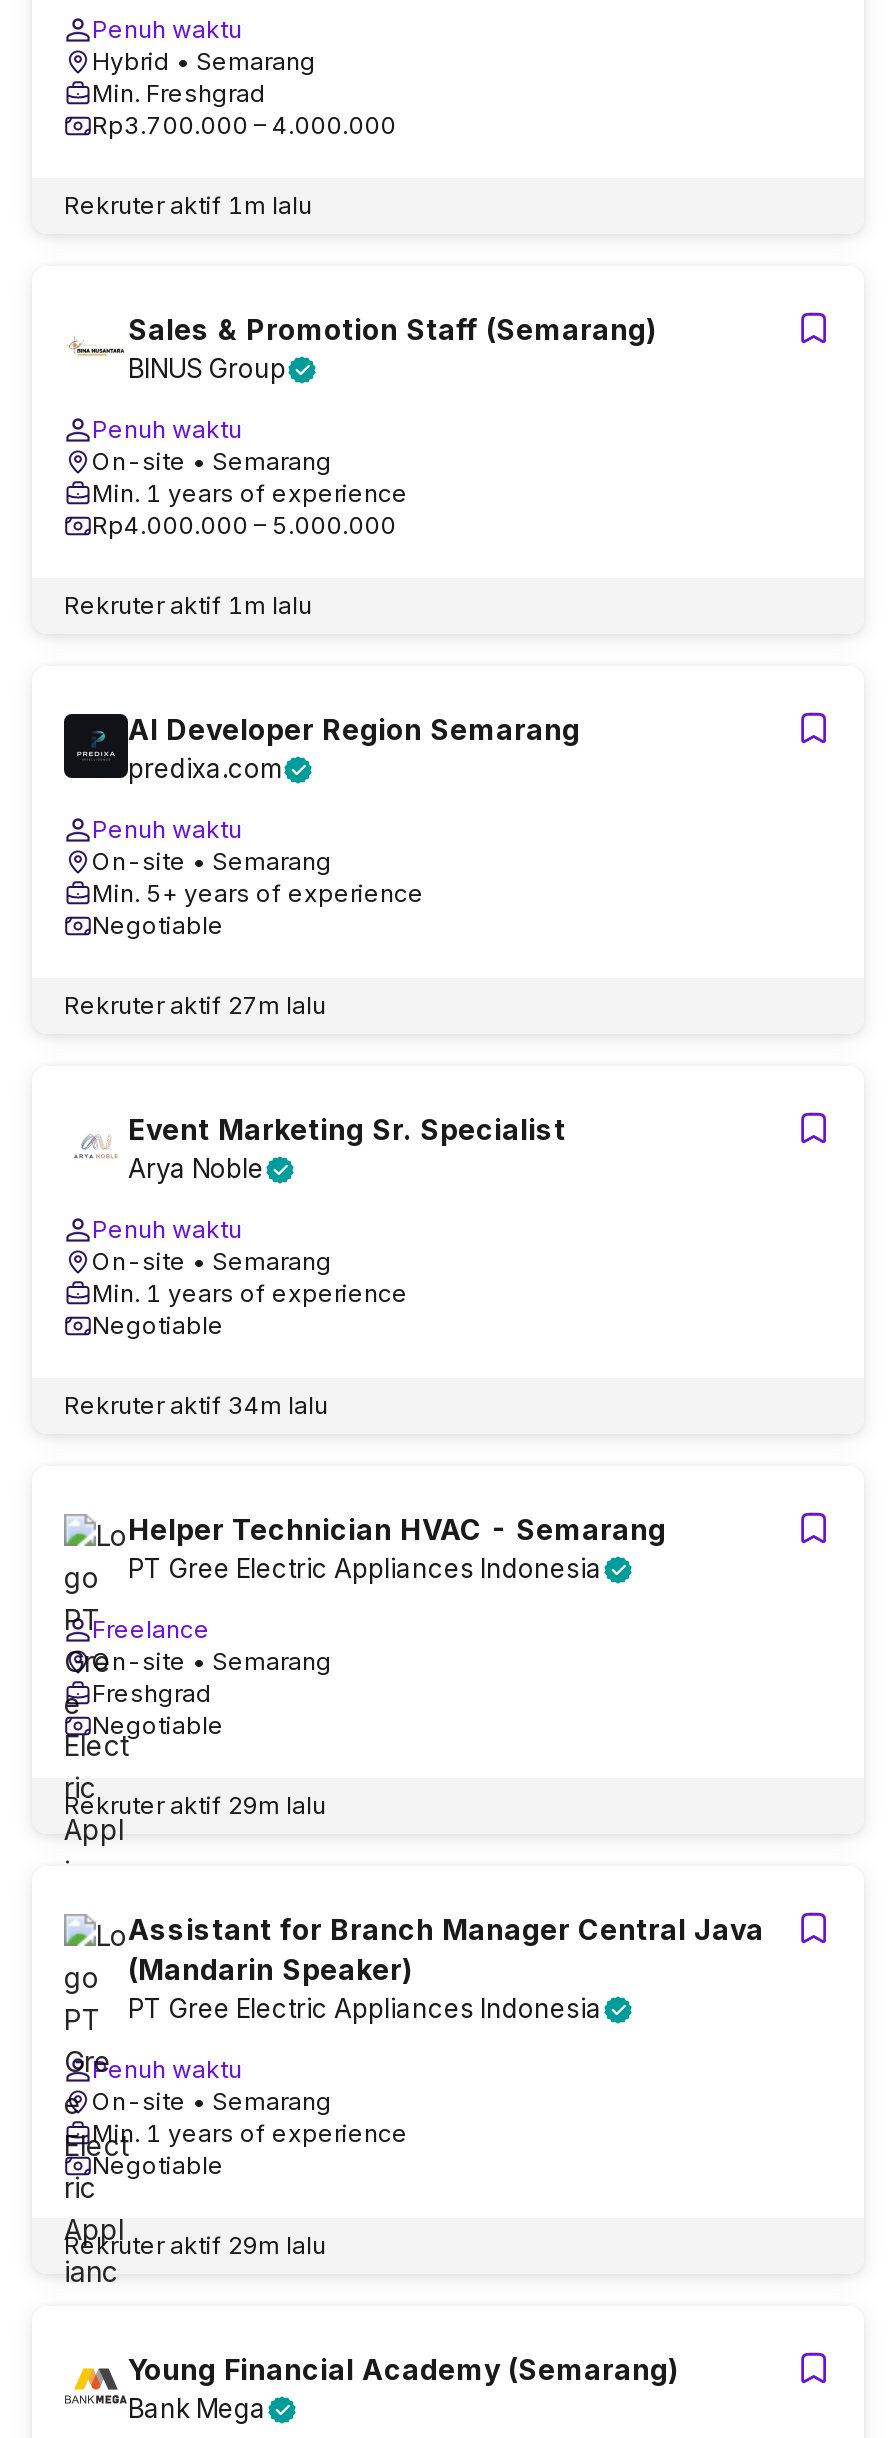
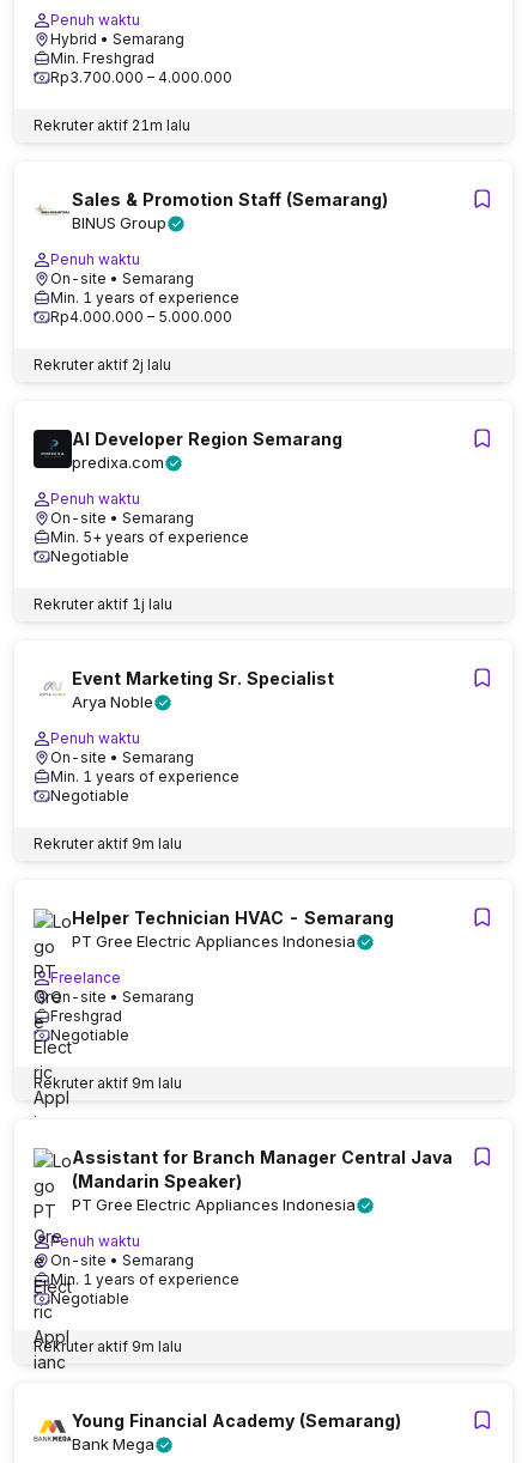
- Rekruter aktif 1m lalu
+ Rekruter aktif 21m lalu

- Rekruter aktif 1m lalu
+ Rekruter aktif 2j lalu

- Rekruter aktif 27m lalu
+ Rekruter aktif 1j lalu

- Rekruter aktif 34m lalu
+ Rekruter aktif 9m lalu

- Rekruter aktif 29m lalu
+ Rekruter aktif 9m lalu

- Rekruter aktif 29m lalu
+ Rekruter aktif 9m lalu
